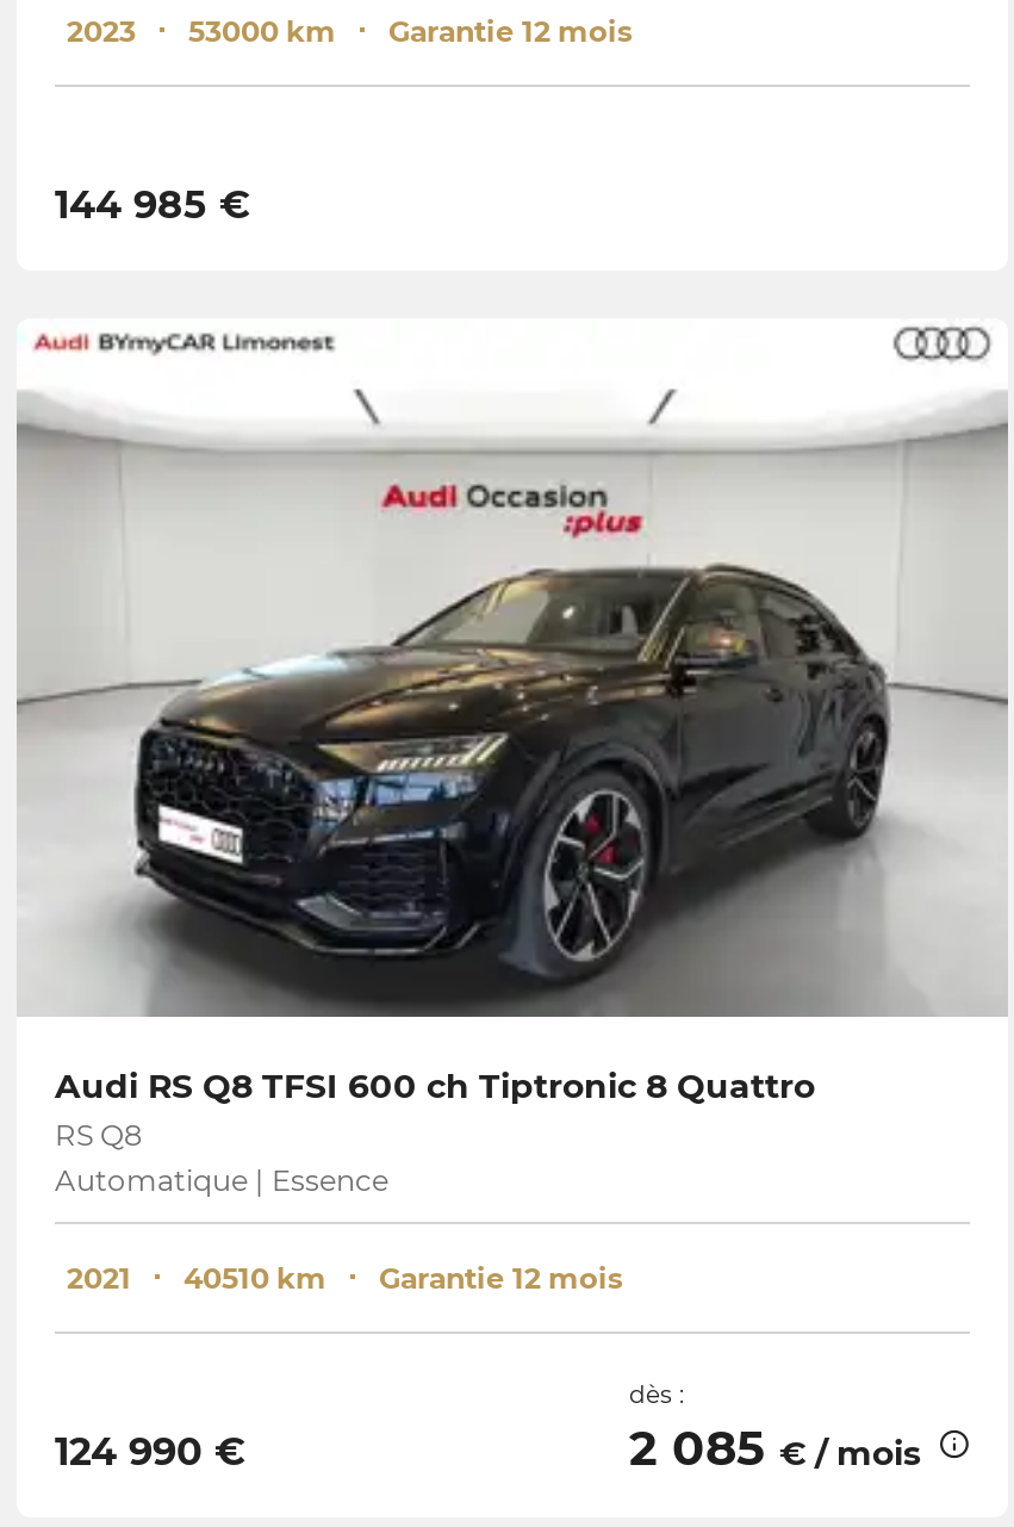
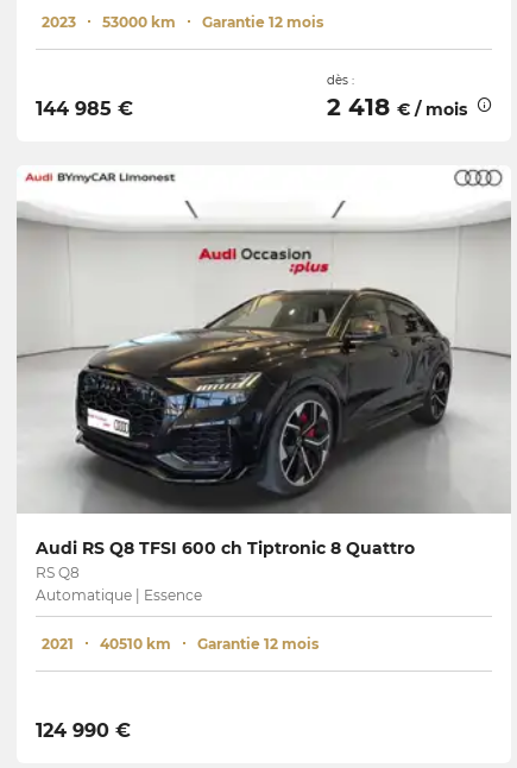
+ dès :
+ 2 418 € / mois

- dès :
- 2 085 € / mois
